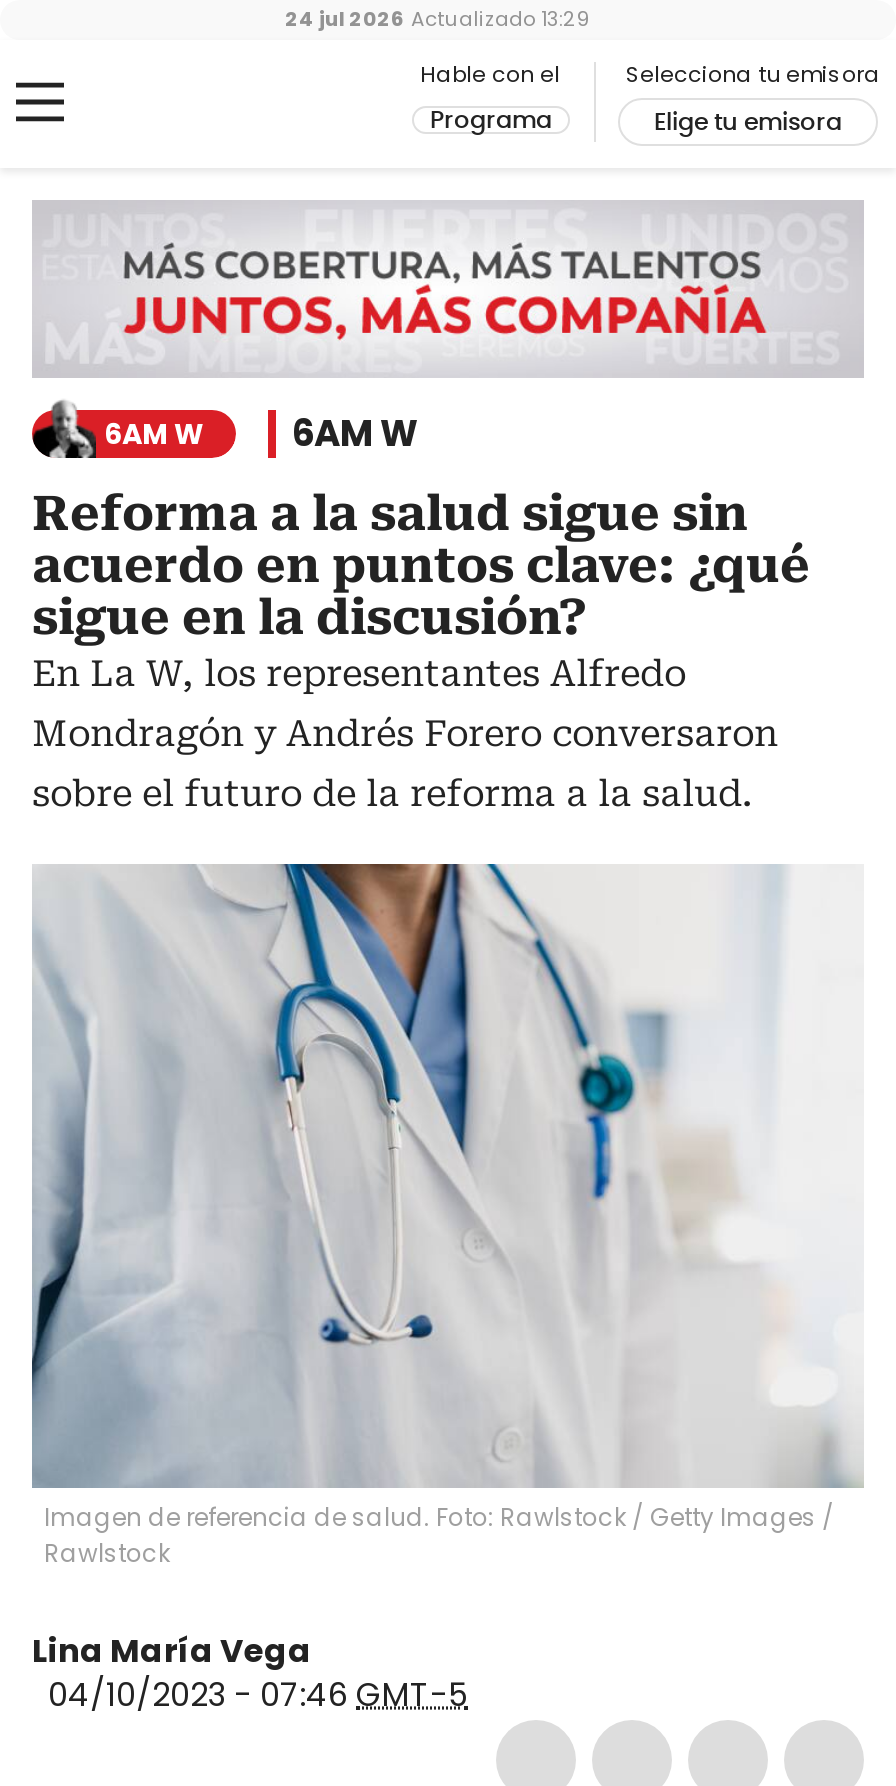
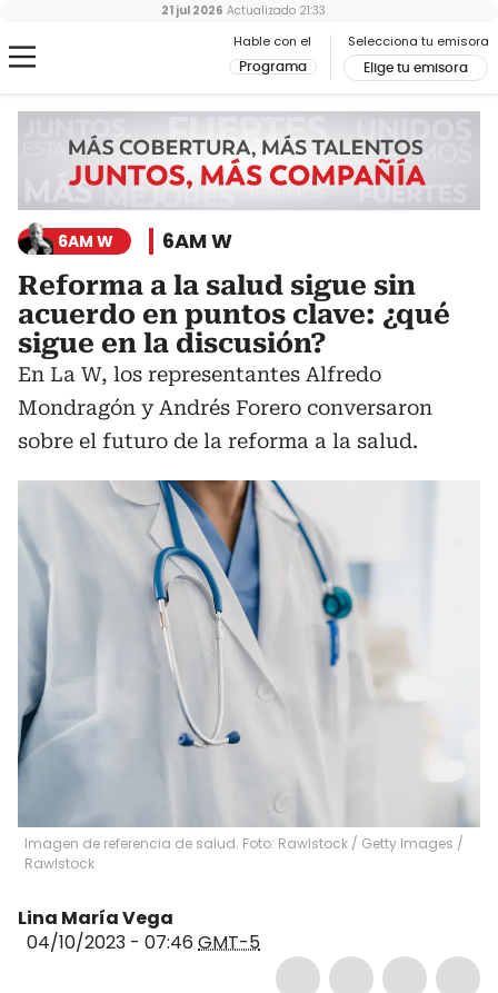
- 24 jul 2026 Actualizado 13:29
+ 21 jul 2026 Actualizado 21:33
